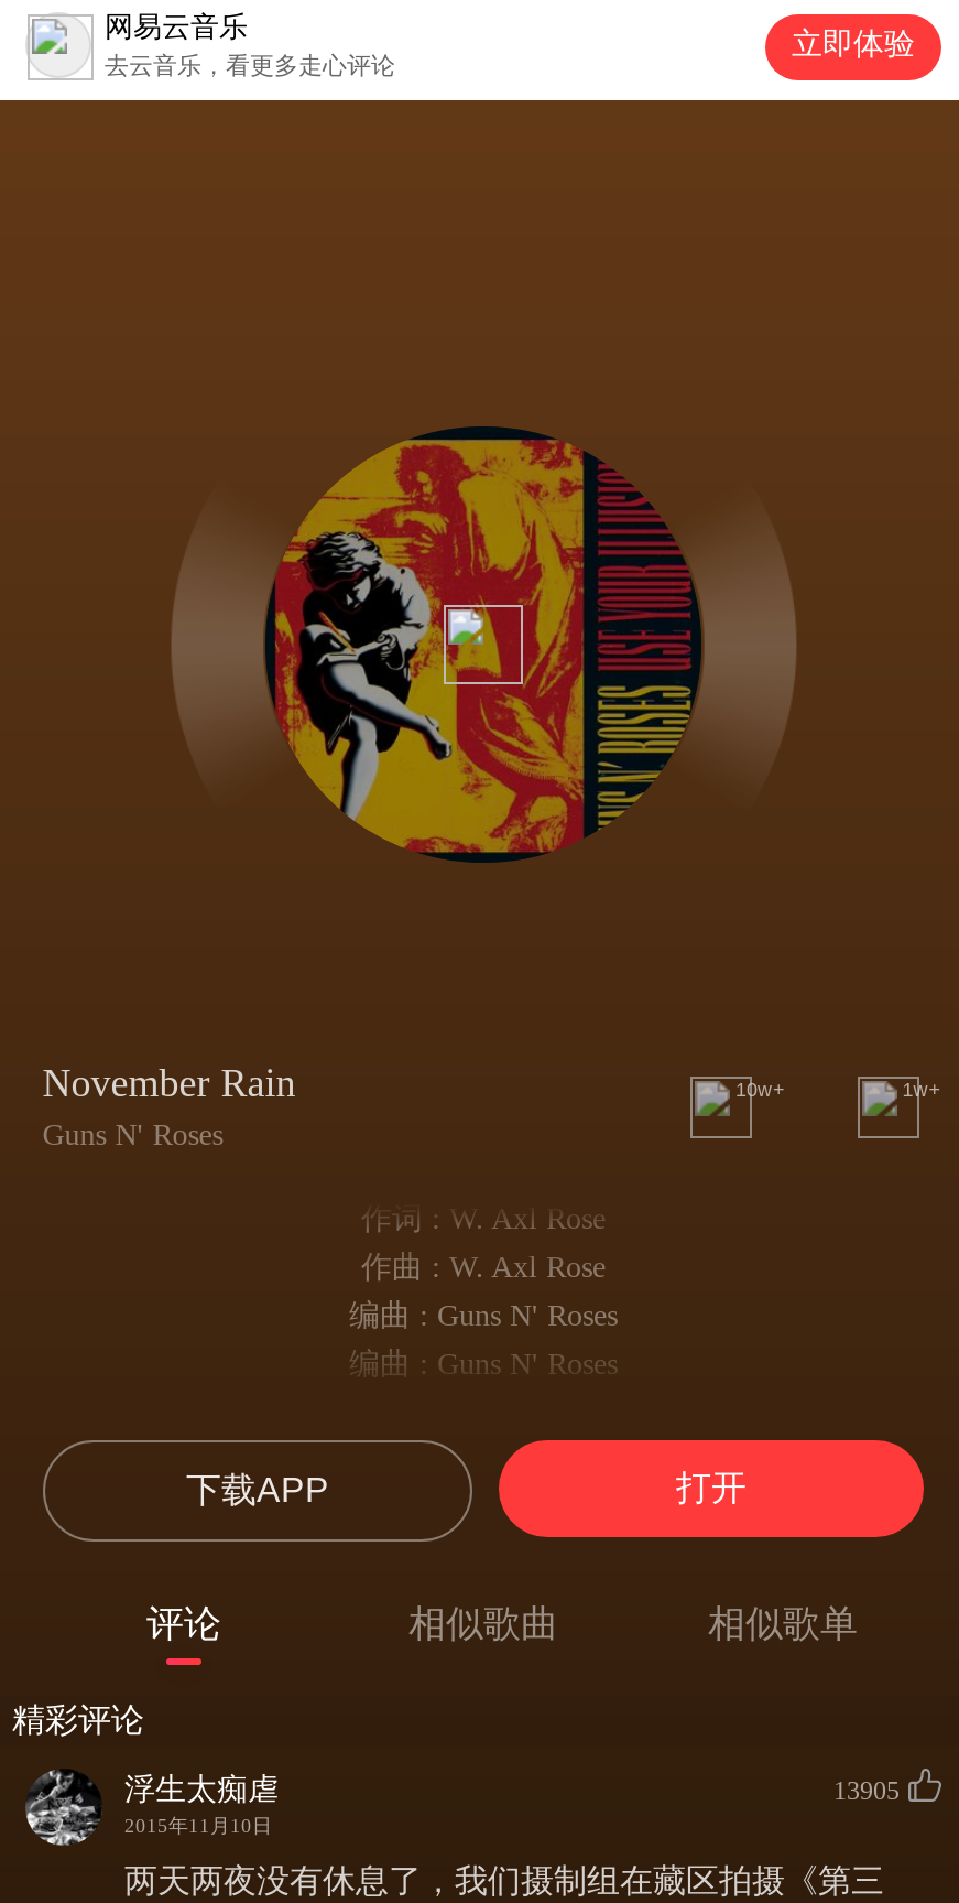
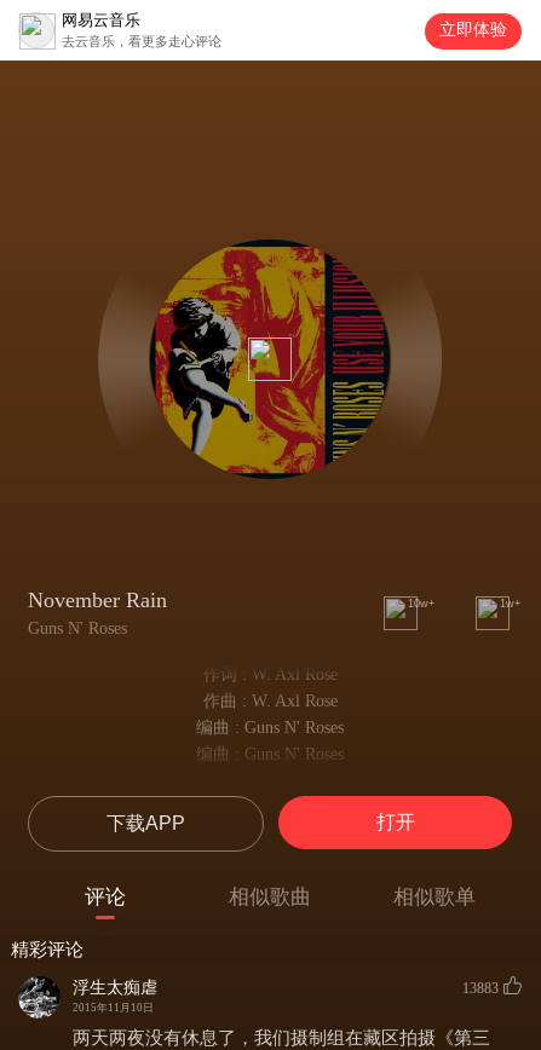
- 13905
+ 13883
